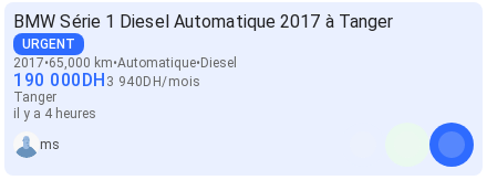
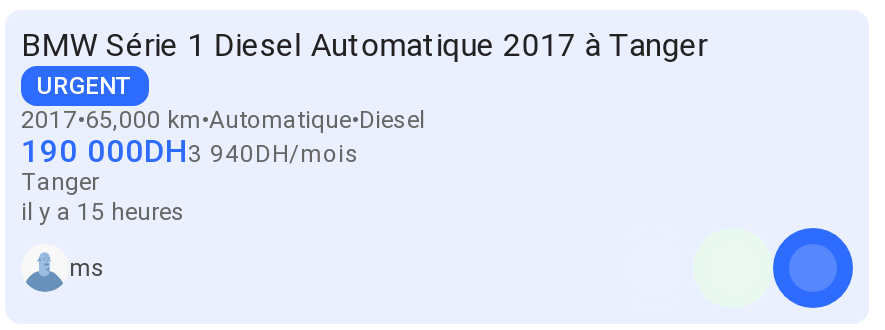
- il y a 4 heures
+ il y a 15 heures
